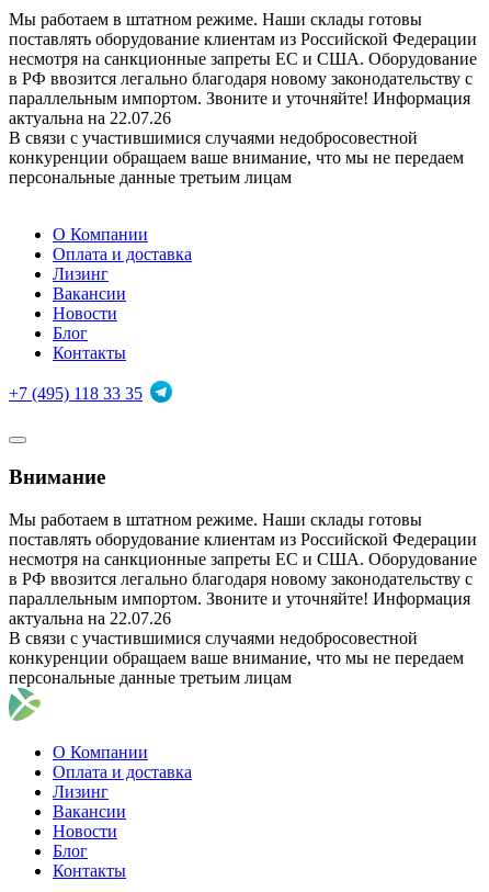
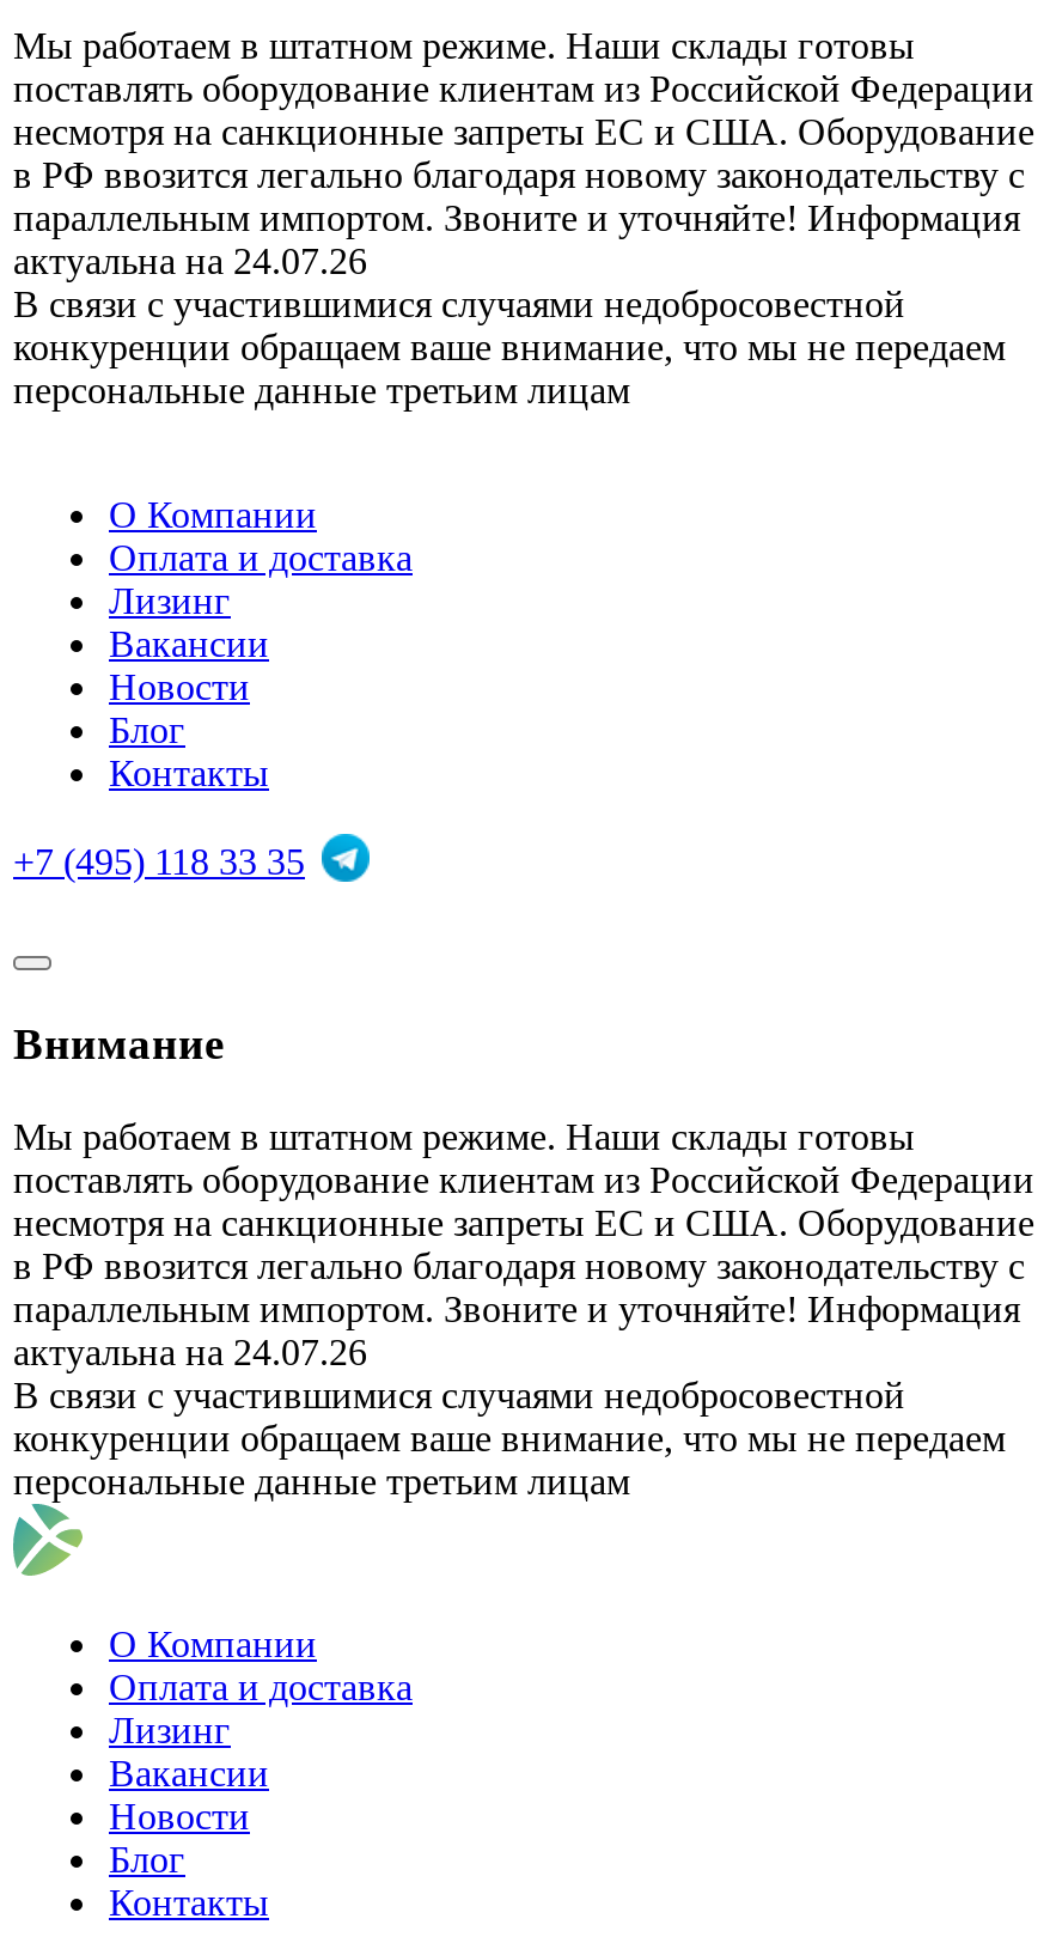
- актуальна на 22.07.26
+ актуальна на 24.07.26

- актуальна на 22.07.26
+ актуальна на 24.07.26
